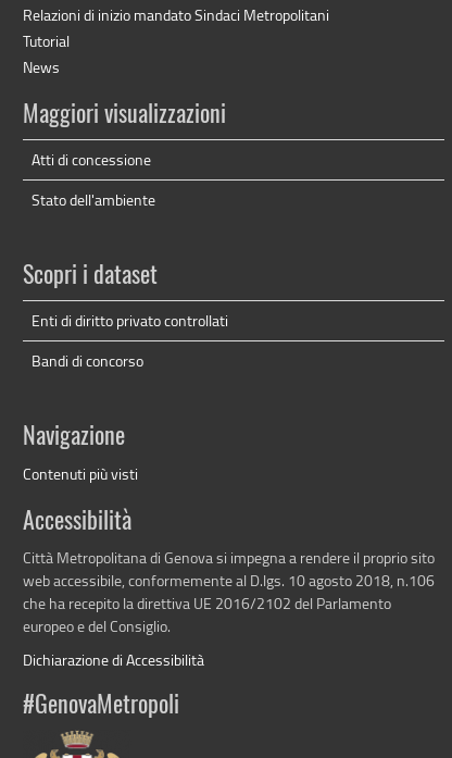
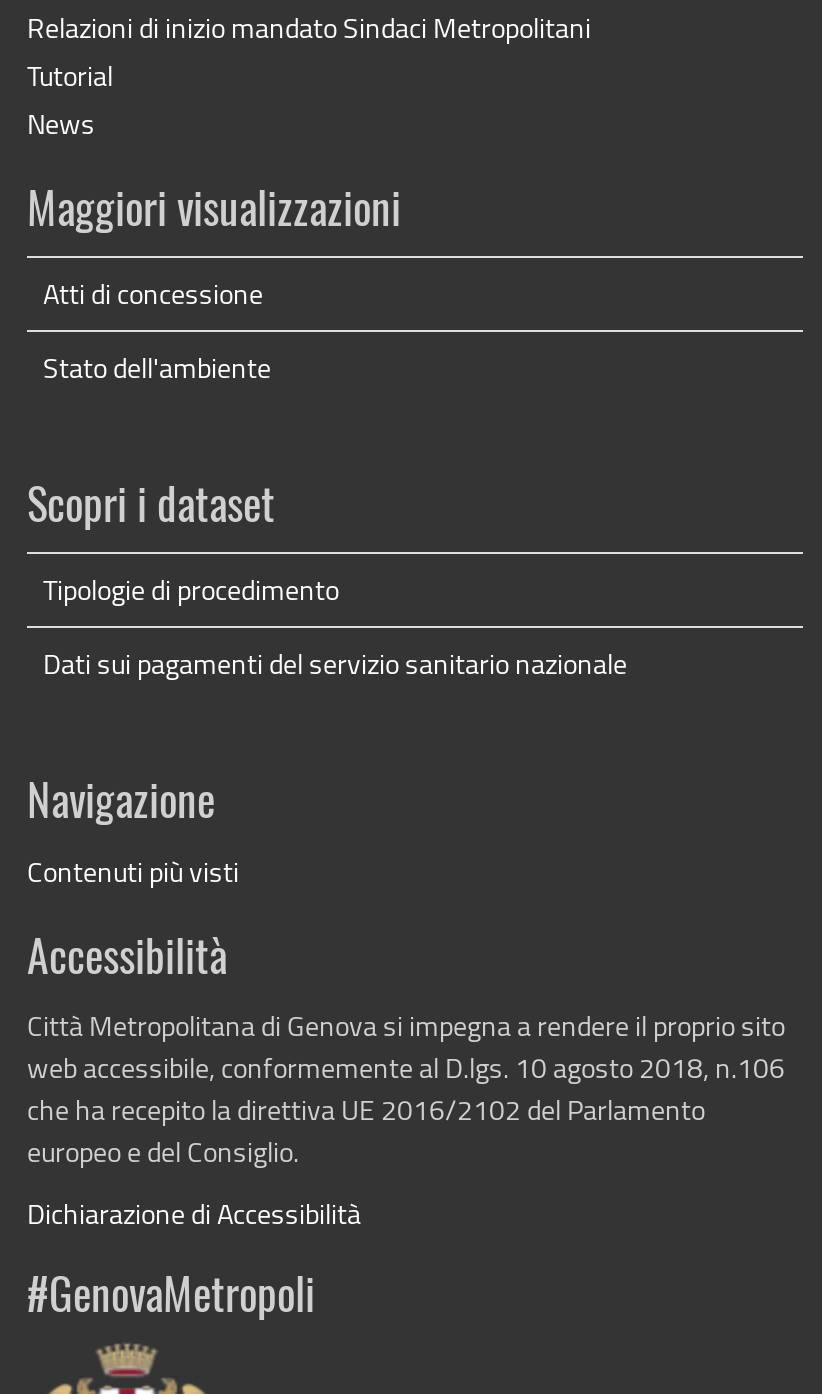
- Enti di diritto privato controllati
+ Tipologie di procedimento

- Bandi di concorso
+ Dati sui pagamenti del servizio sanitario nazionale
